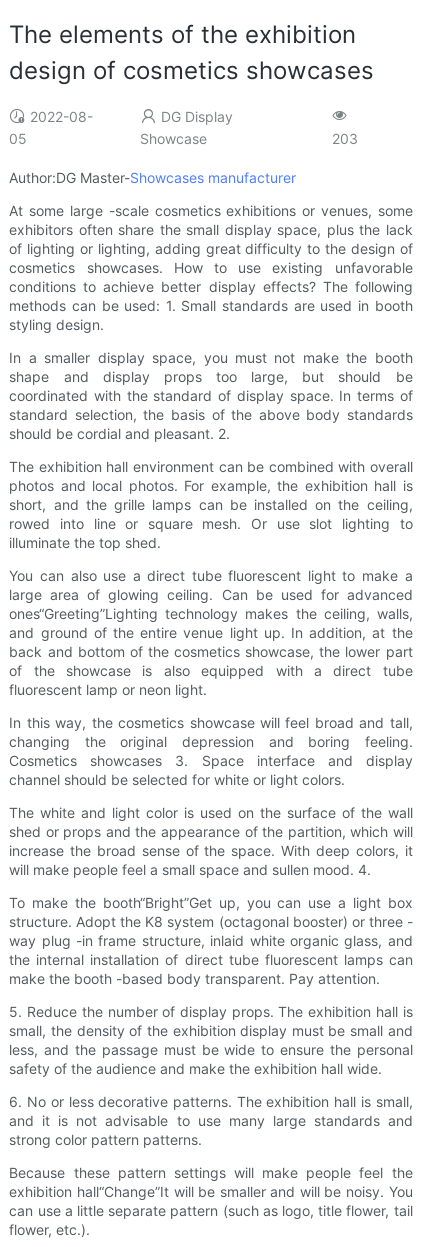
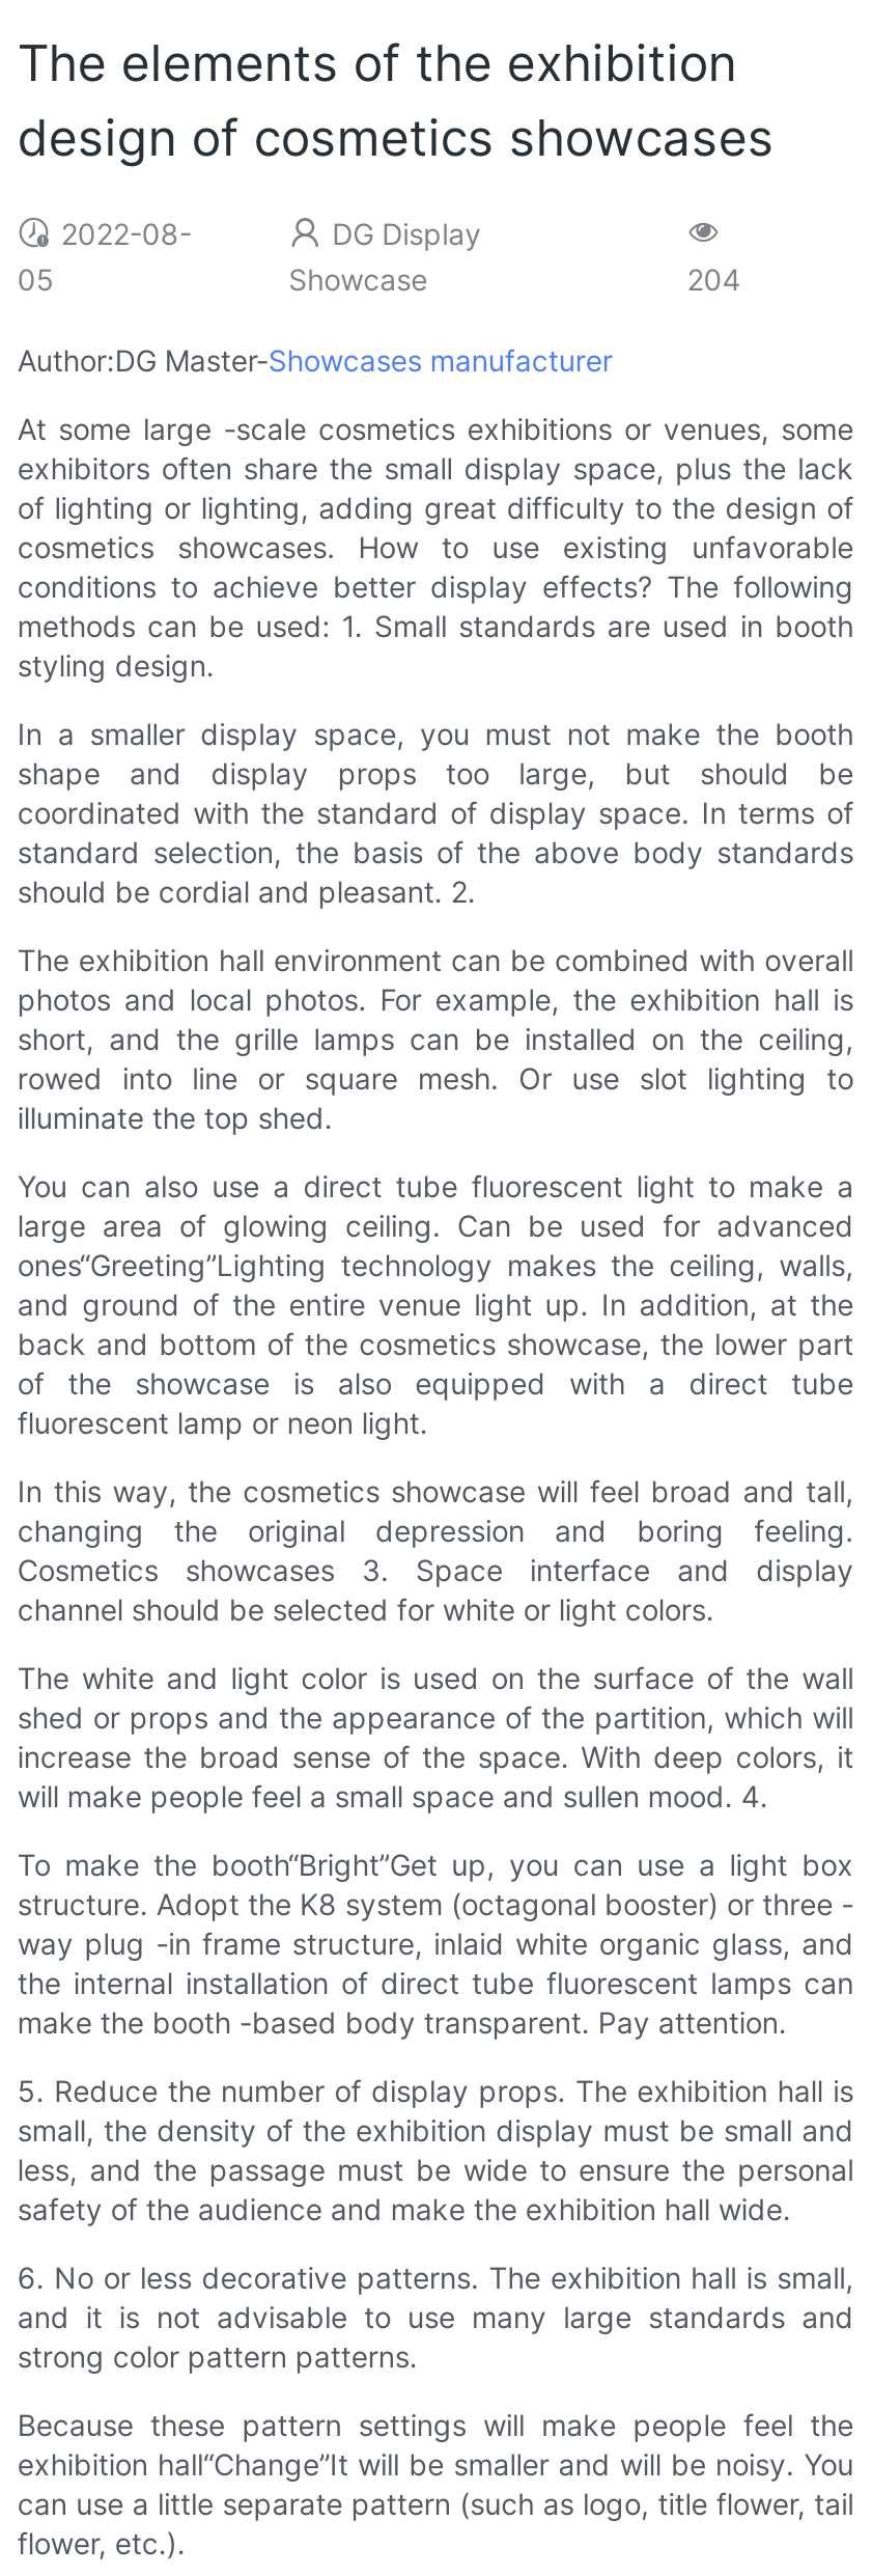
- 203
+ 204
